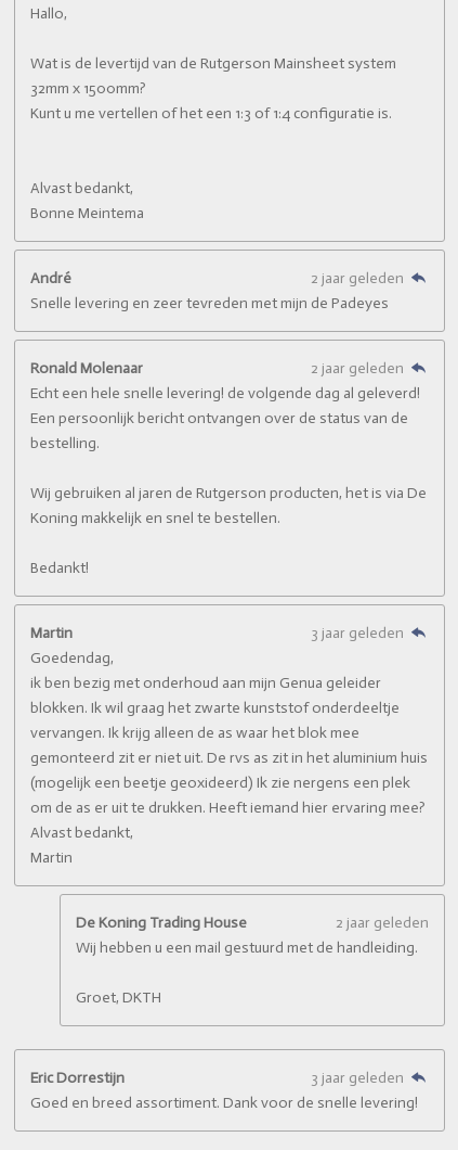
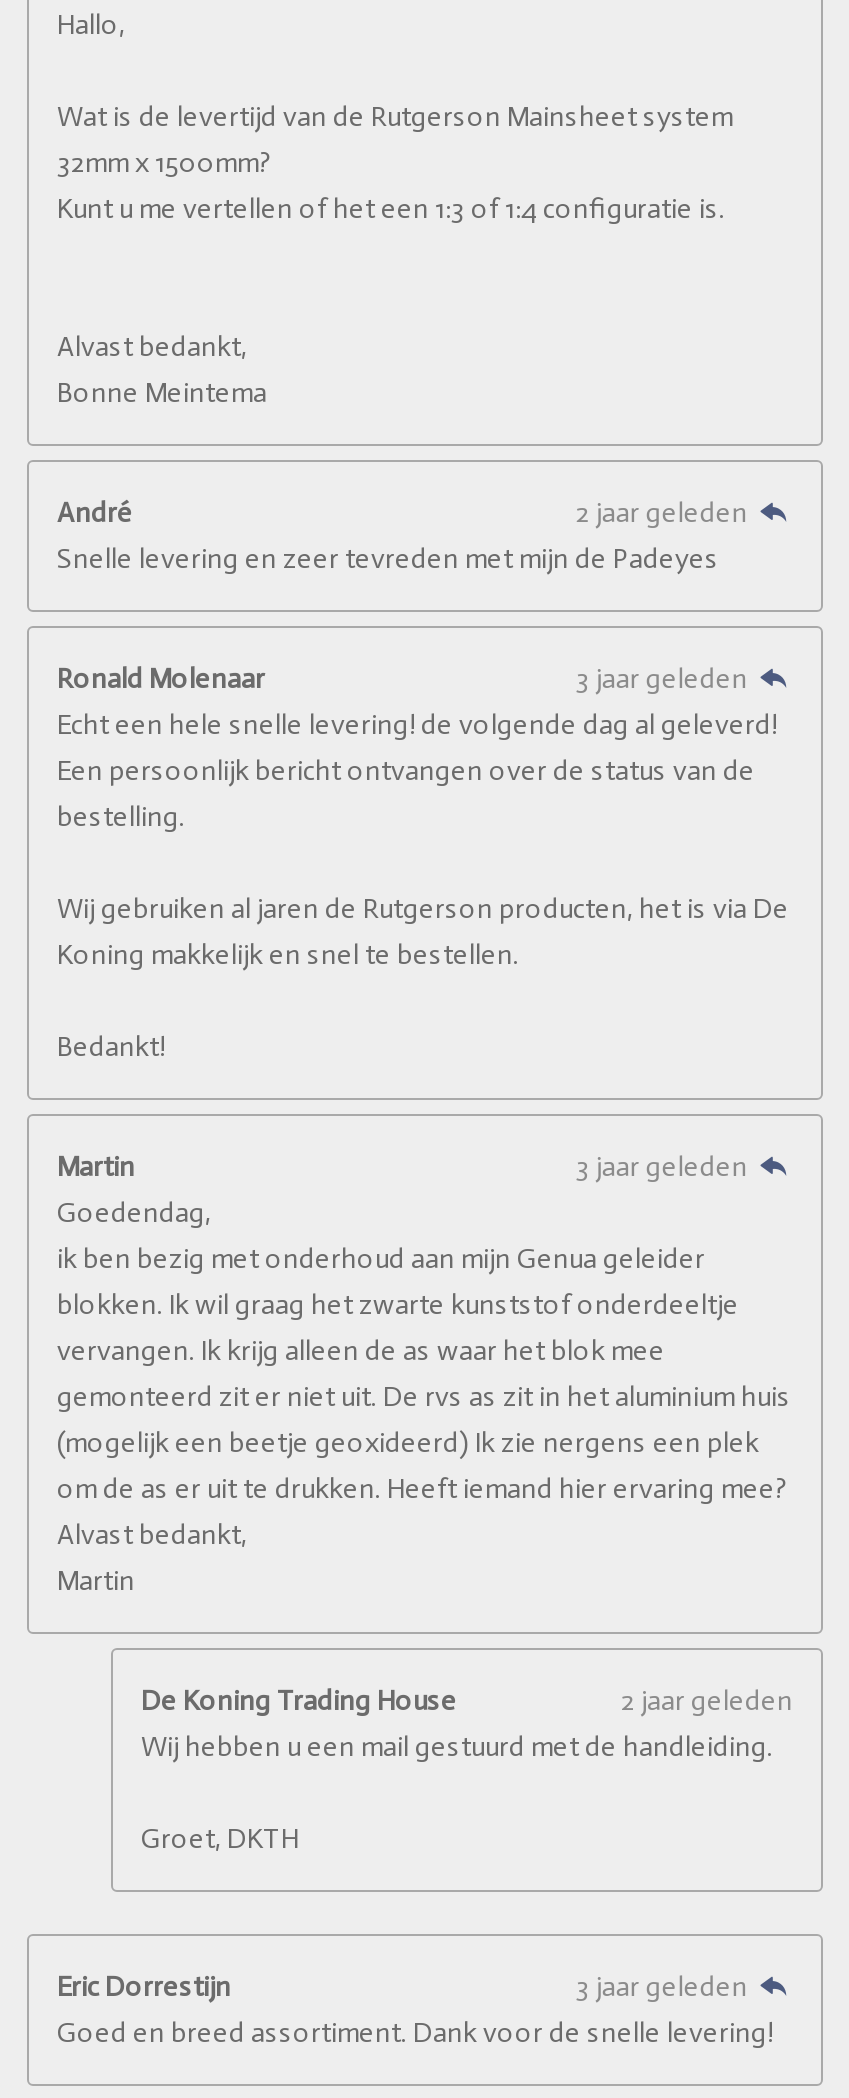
- 2 jaar geleden
+ 3 jaar geleden
